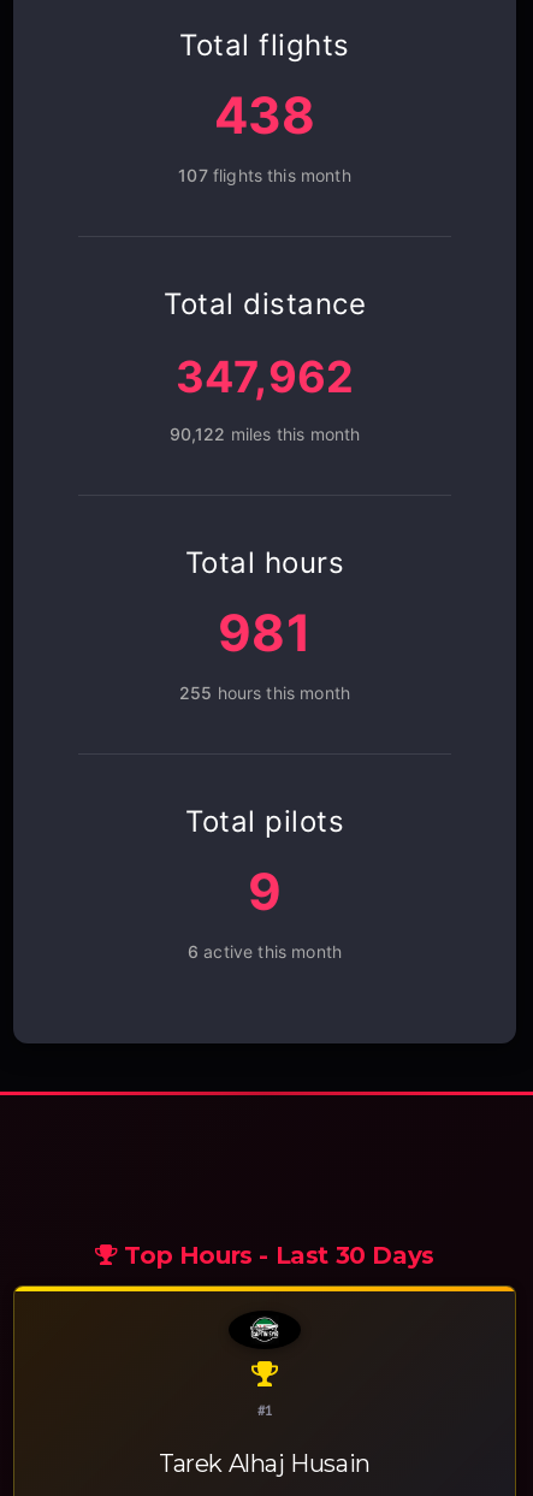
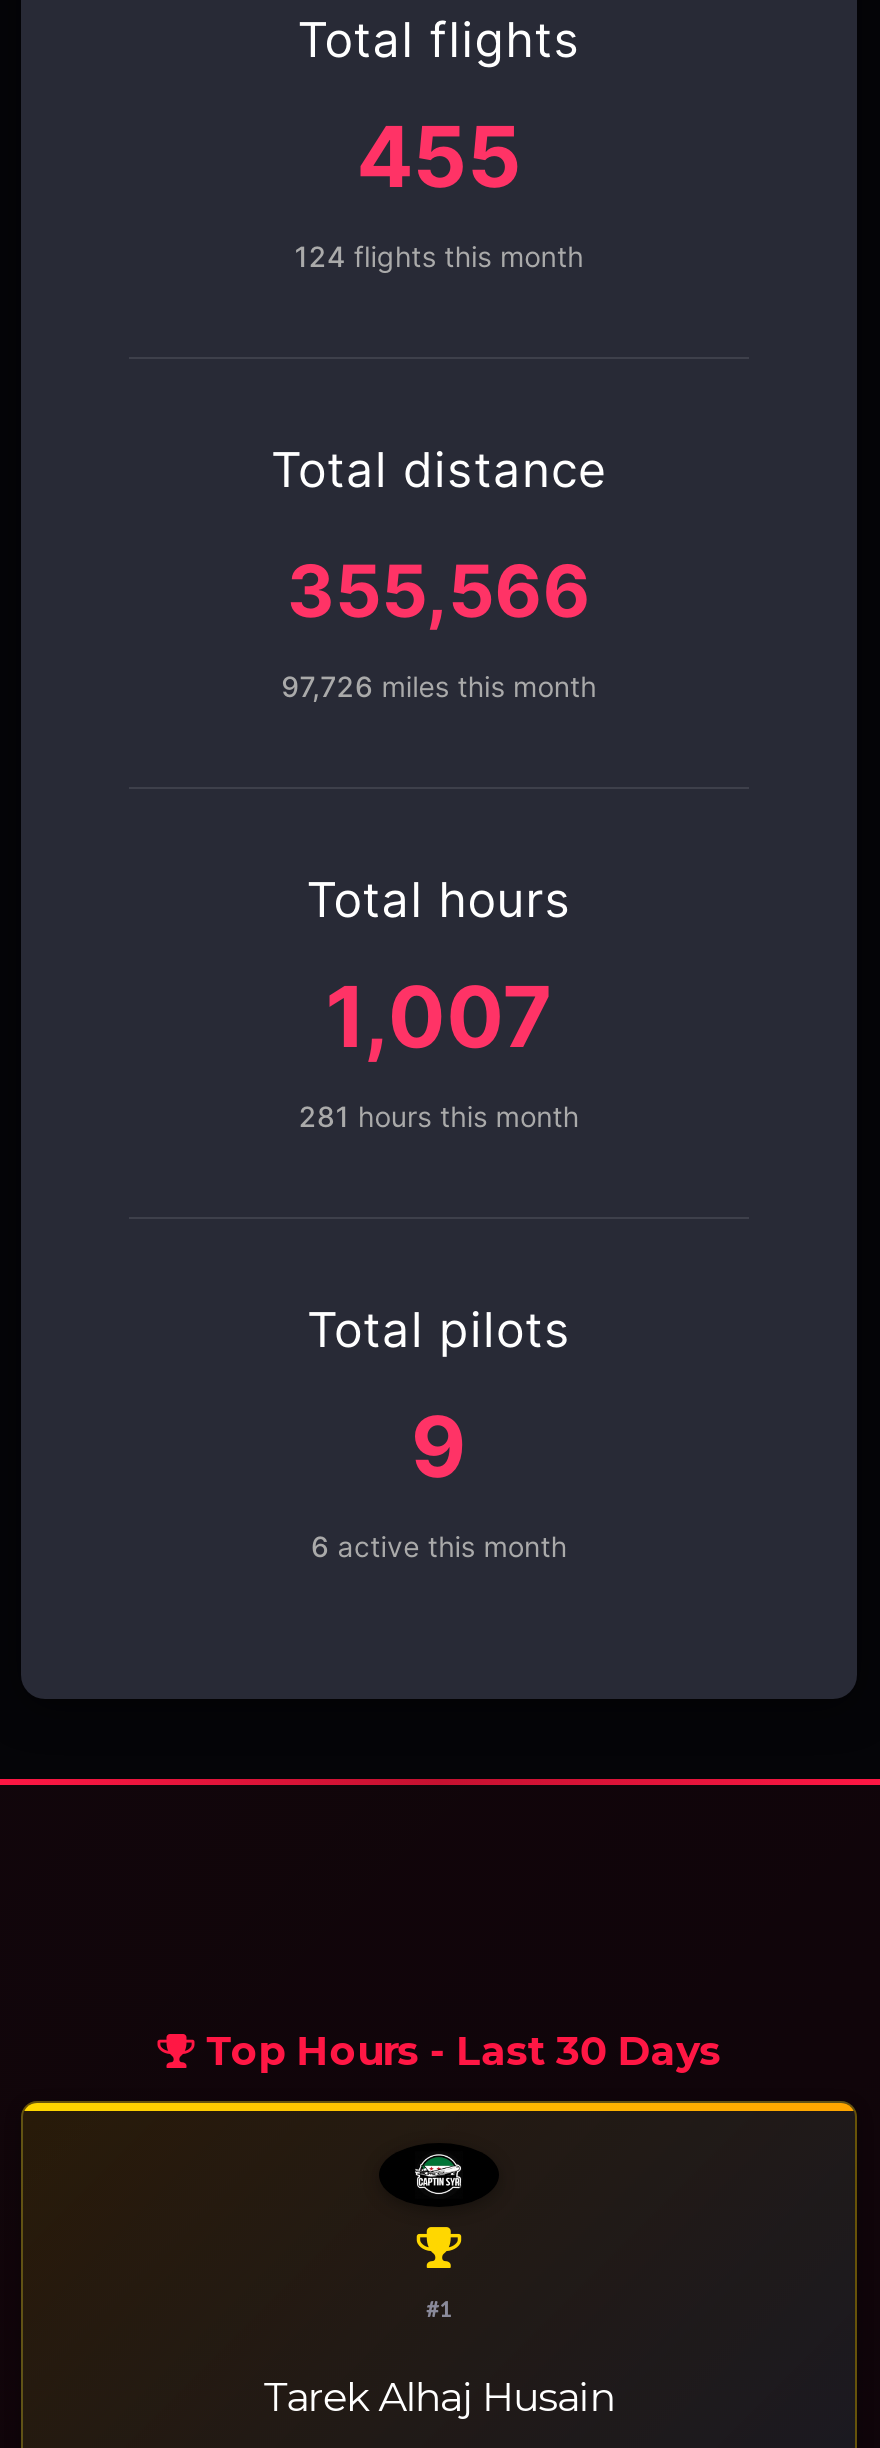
- 438
+ 455

- 107 flights this month
+ 124 flights this month

- 347,962
+ 355,566

- 90,122 miles this month
+ 97,726 miles this month

- 981
+ 1,007

- 255 hours this month
+ 281 hours this month
